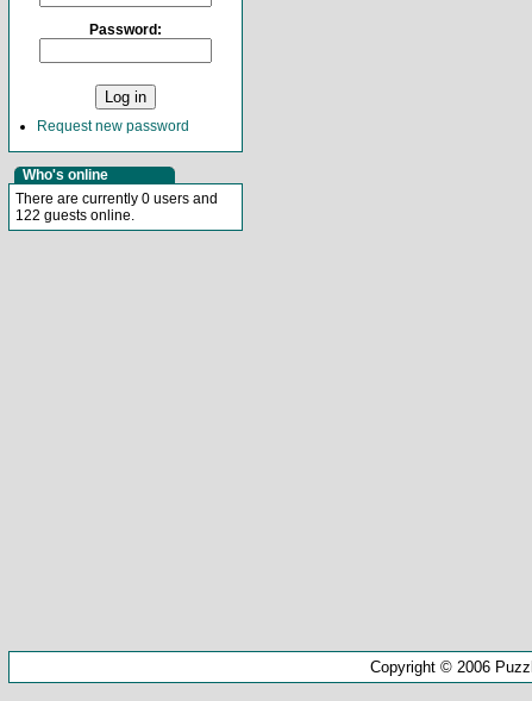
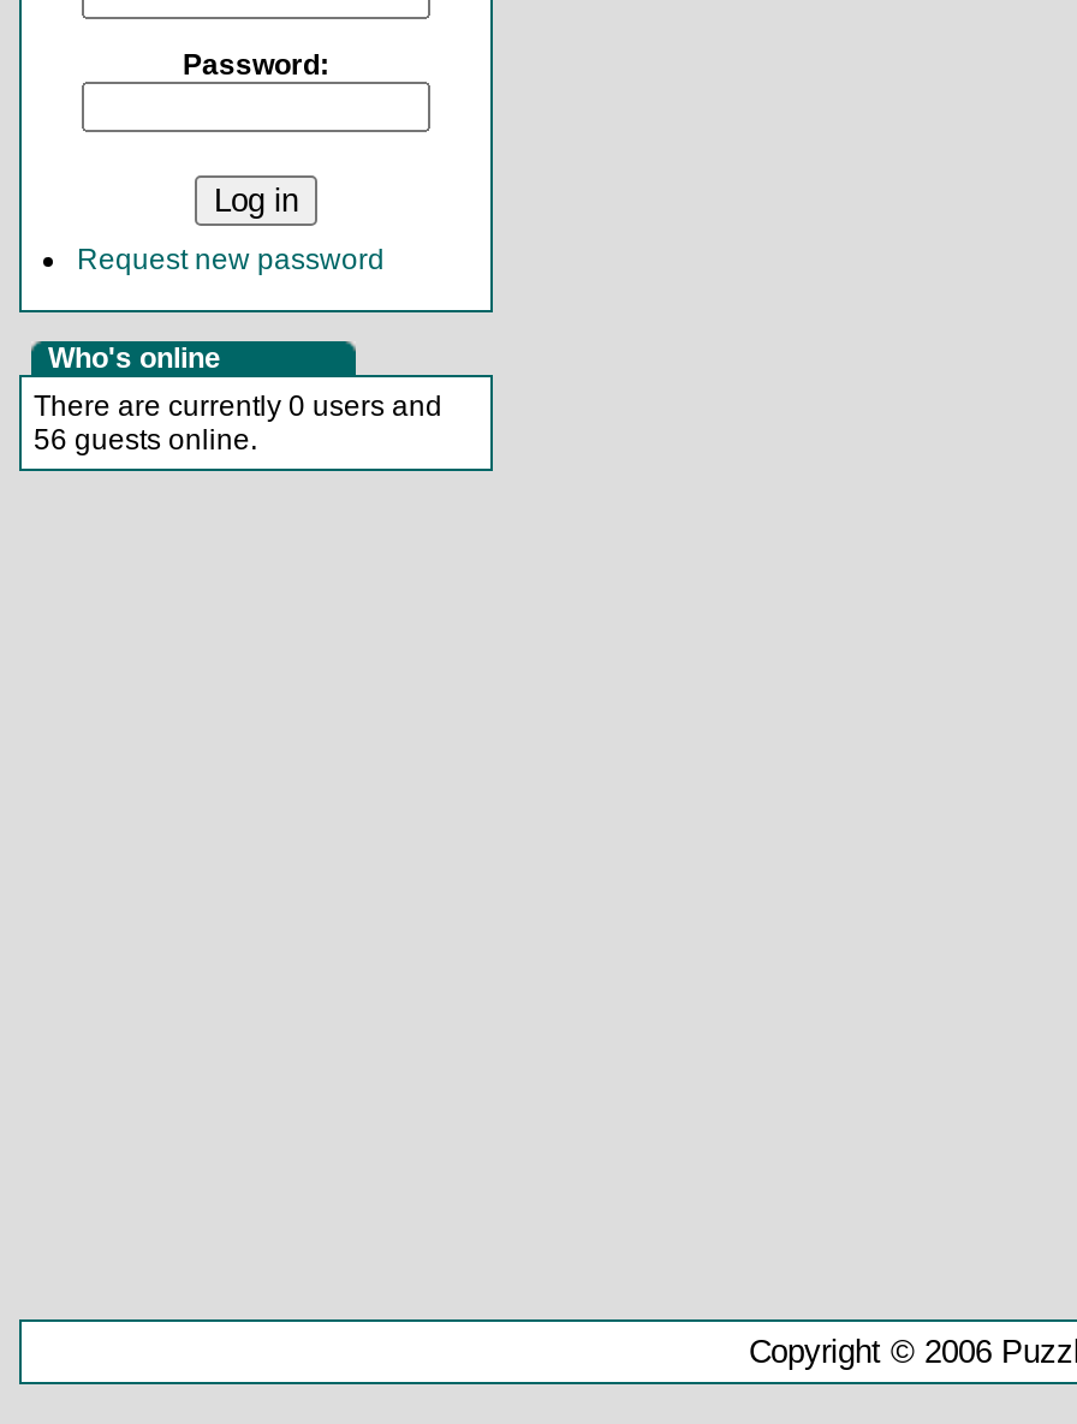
- 122 guests online.
+ 56 guests online.
